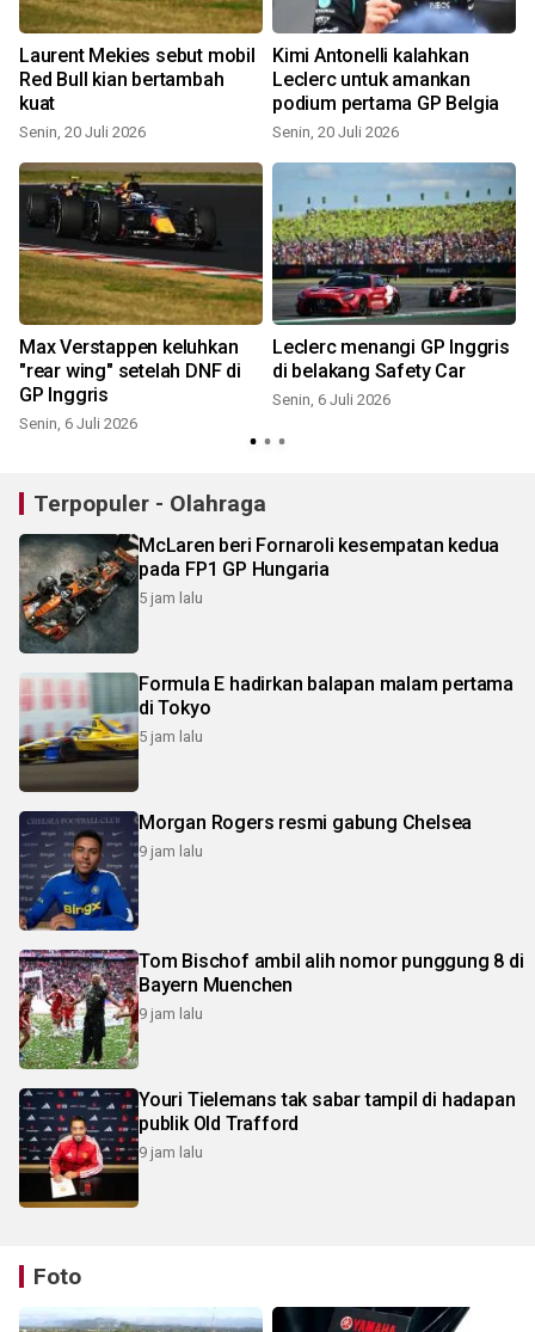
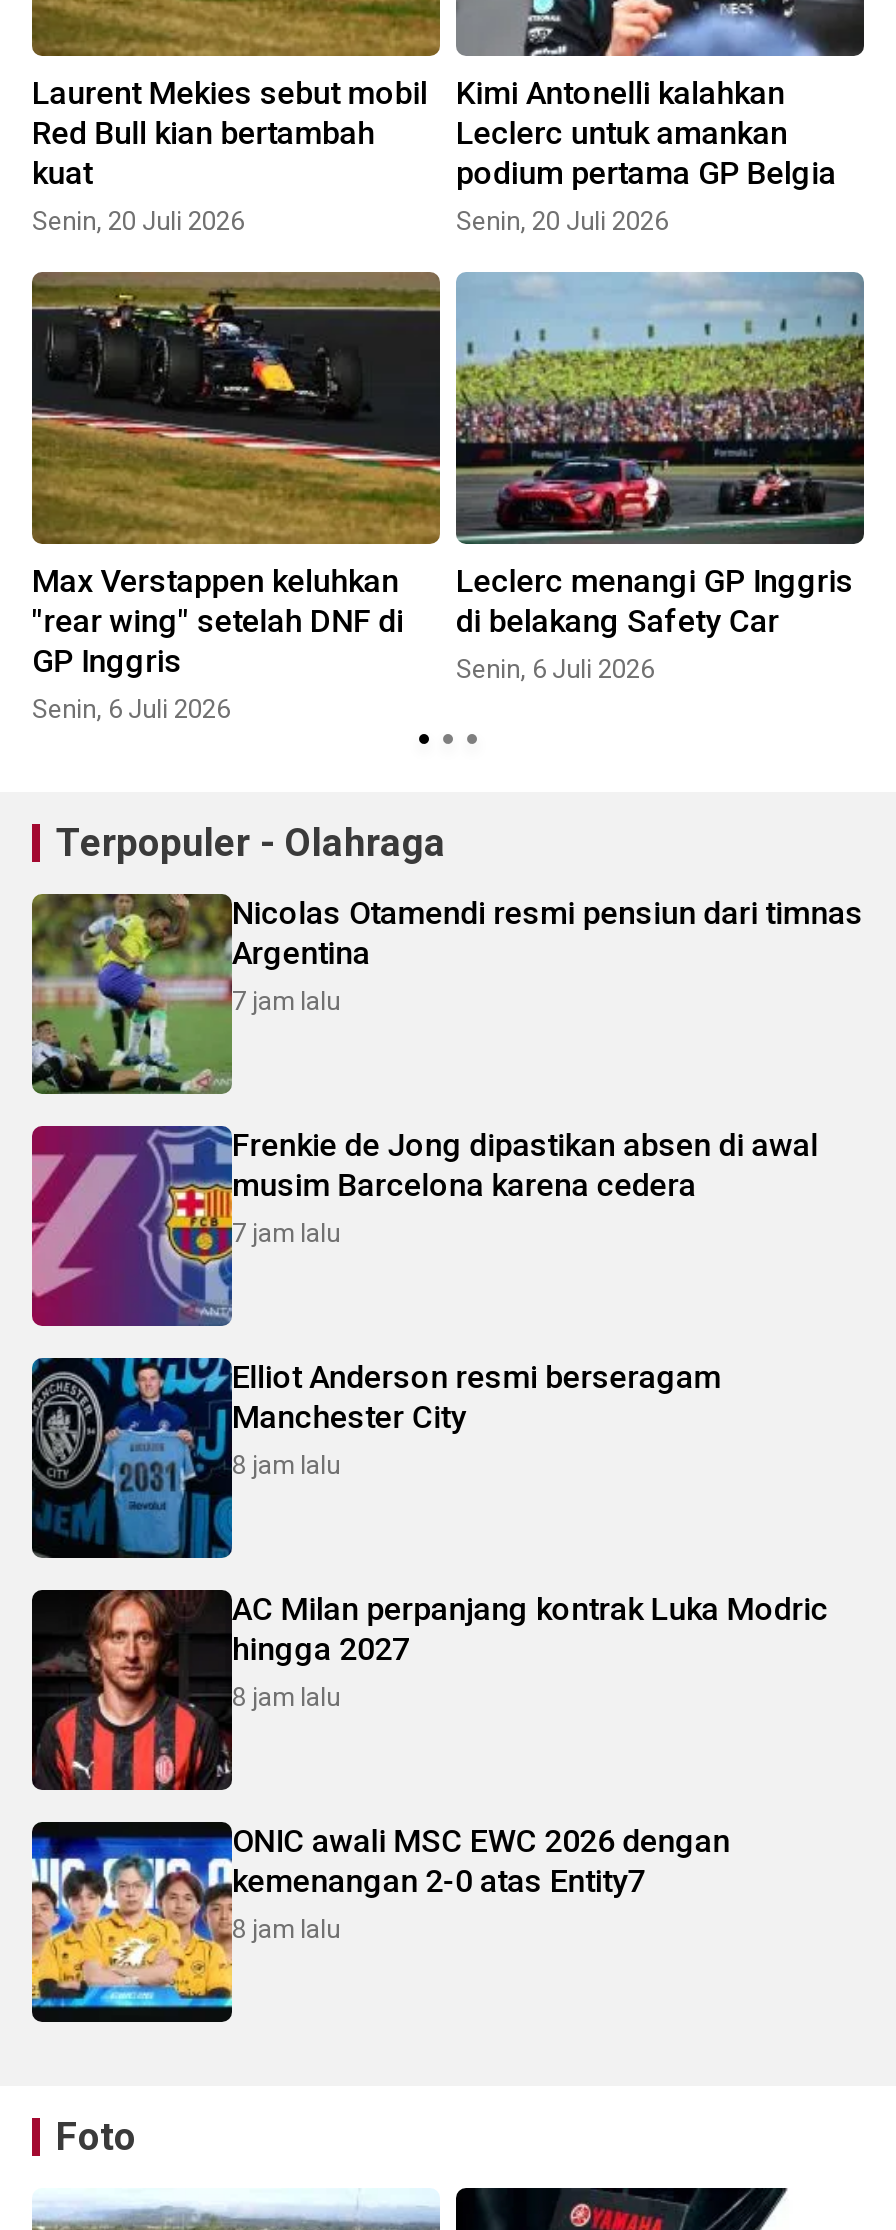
- [image]
- McLaren beri Fornaroli kesempatan kedua
- pada FP1 GP Hungaria
- 5 jam lalu
+ [image]
+ Nicolas Otamendi resmi pensiun dari timnas
+ Argentina
+ 7 jam lalu

- [image]
- Formula E hadirkan balapan malam pertama
- di Tokyo
- 5 jam lalu
+ [image]
+ Frenkie de Jong dipastikan absen di awal
+ musim Barcelona karena cedera
+ 7 jam lalu

- [image]
- Morgan Rogers resmi gabung Chelsea
- 9 jam lalu
+ [image]
+ Elliot Anderson resmi berseragam
+ Manchester City
+ 8 jam lalu

- [image]
- Tom Bischof ambil alih nomor punggung 8 di
- Bayern Muenchen
- 9 jam lalu
+ [image]
+ AC Milan perpanjang kontrak Luka Modric
+ hingga 2027
+ 8 jam lalu

- [image]
- Youri Tielemans tak sabar tampil di hadapan
- publik Old Trafford
- 9 jam lalu
+ [image]
+ ONIC awali MSC EWC 2026 dengan
+ kemenangan 2-0 atas Entity7
+ 8 jam lalu
